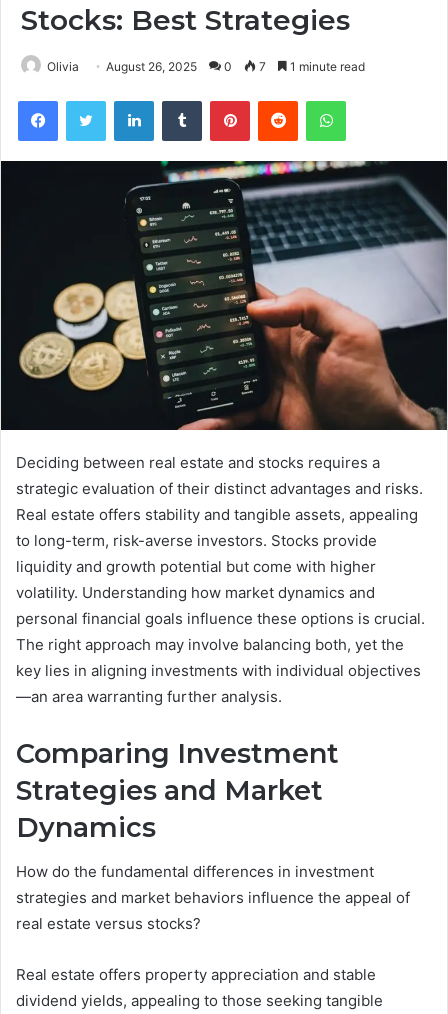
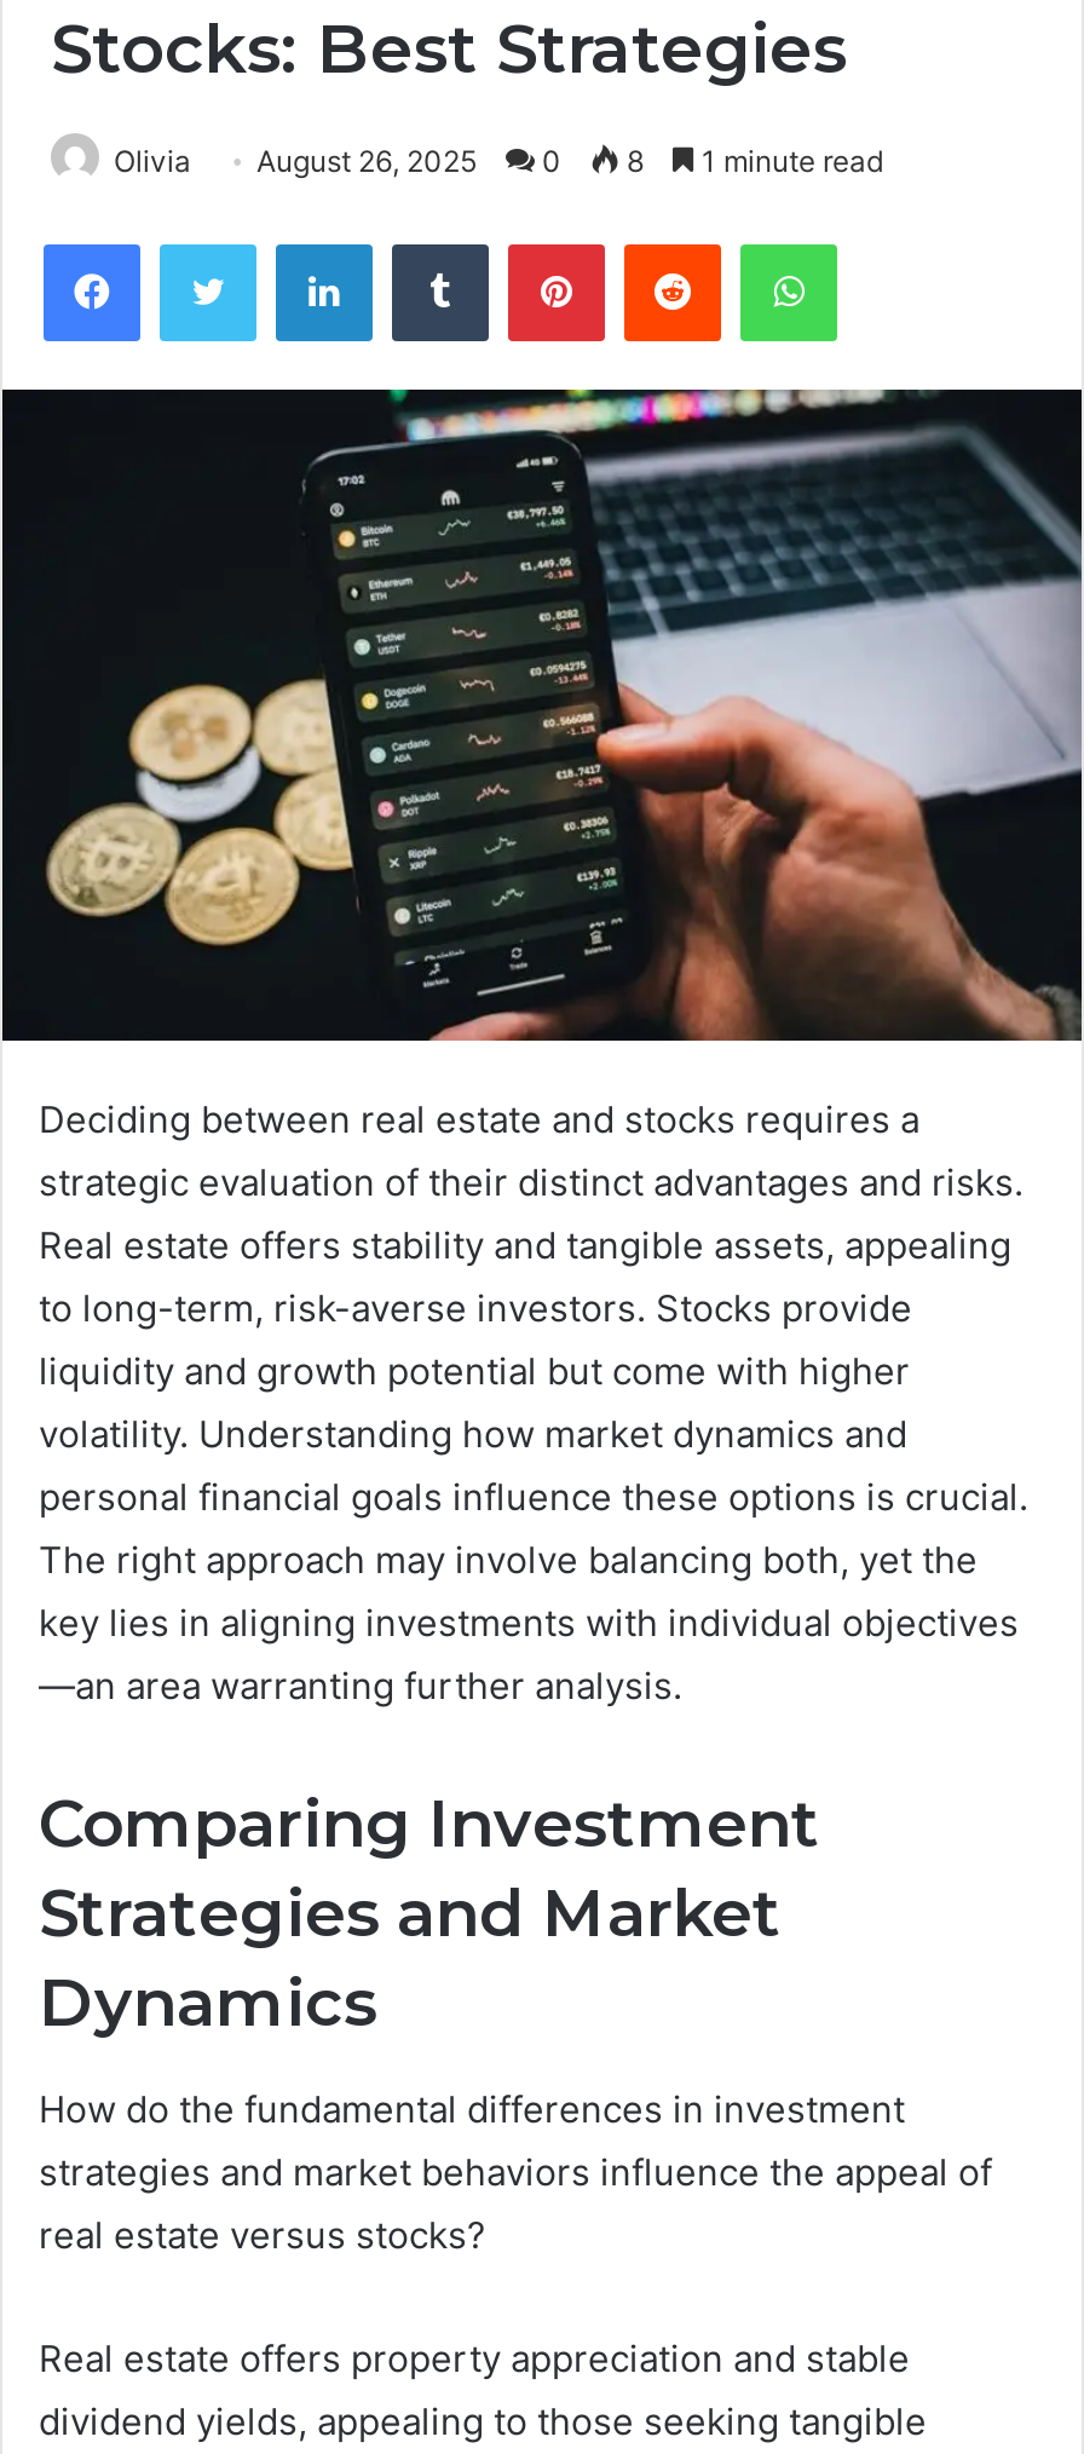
- Olivia August 26, 2025 0 7 1 minute read
+ Olivia August 26, 2025 0 8 1 minute read
